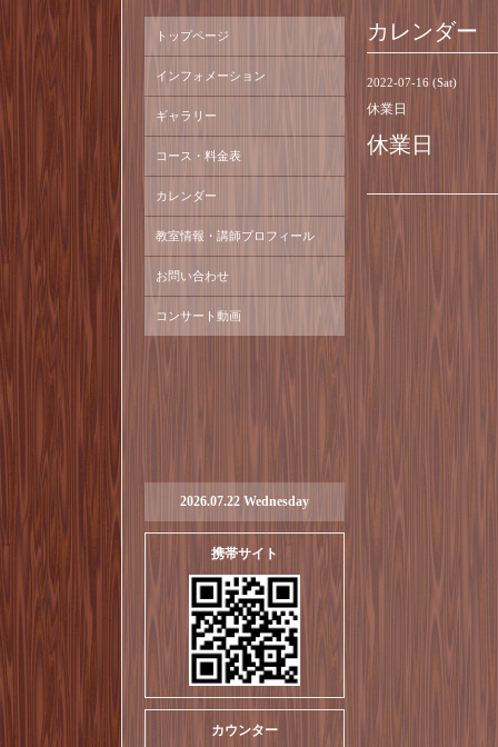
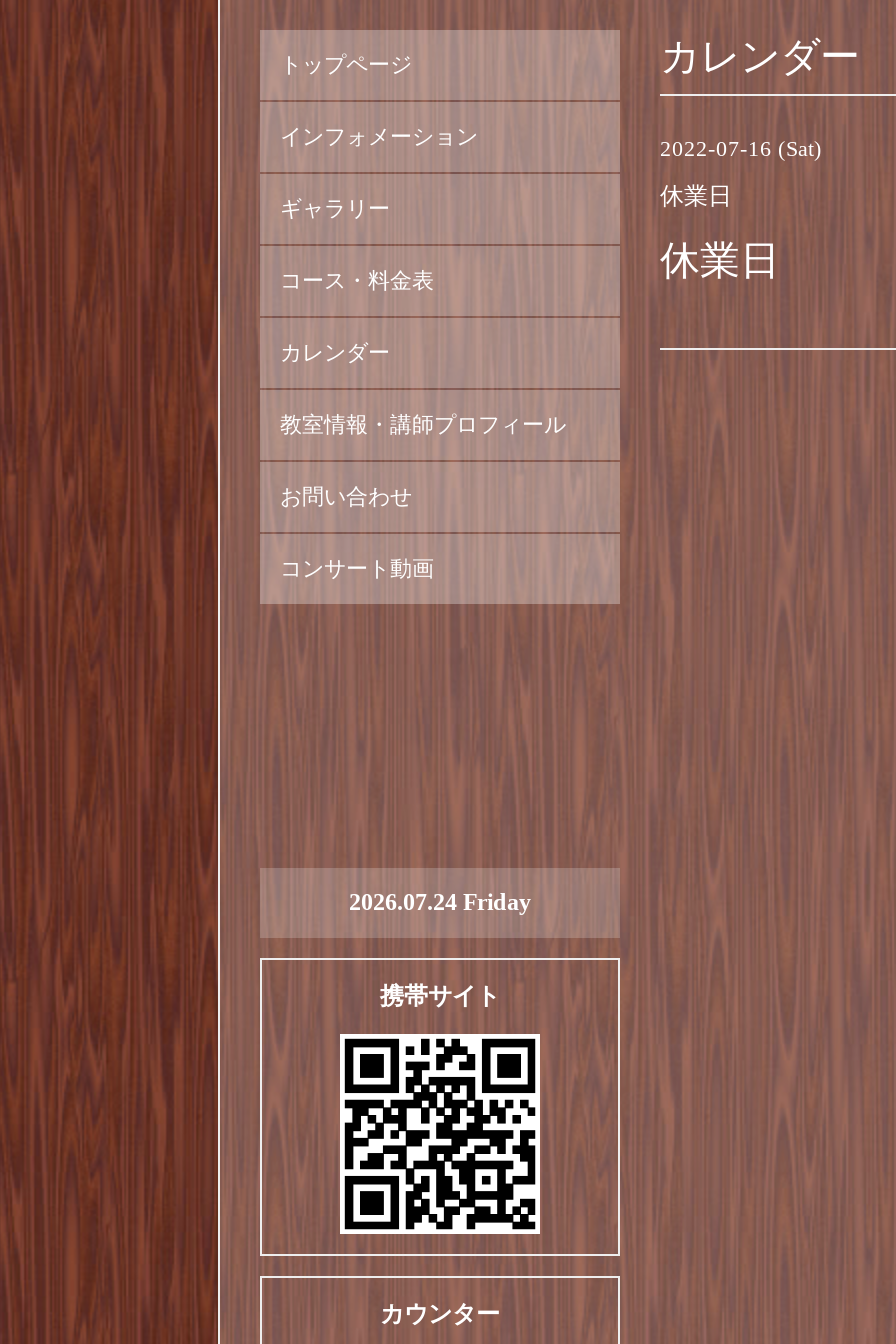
- 2026.07.22 Wednesday
+ 2026.07.24 Friday
